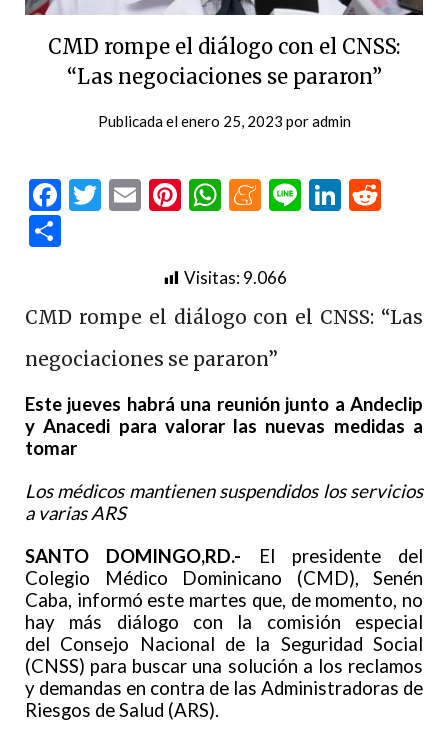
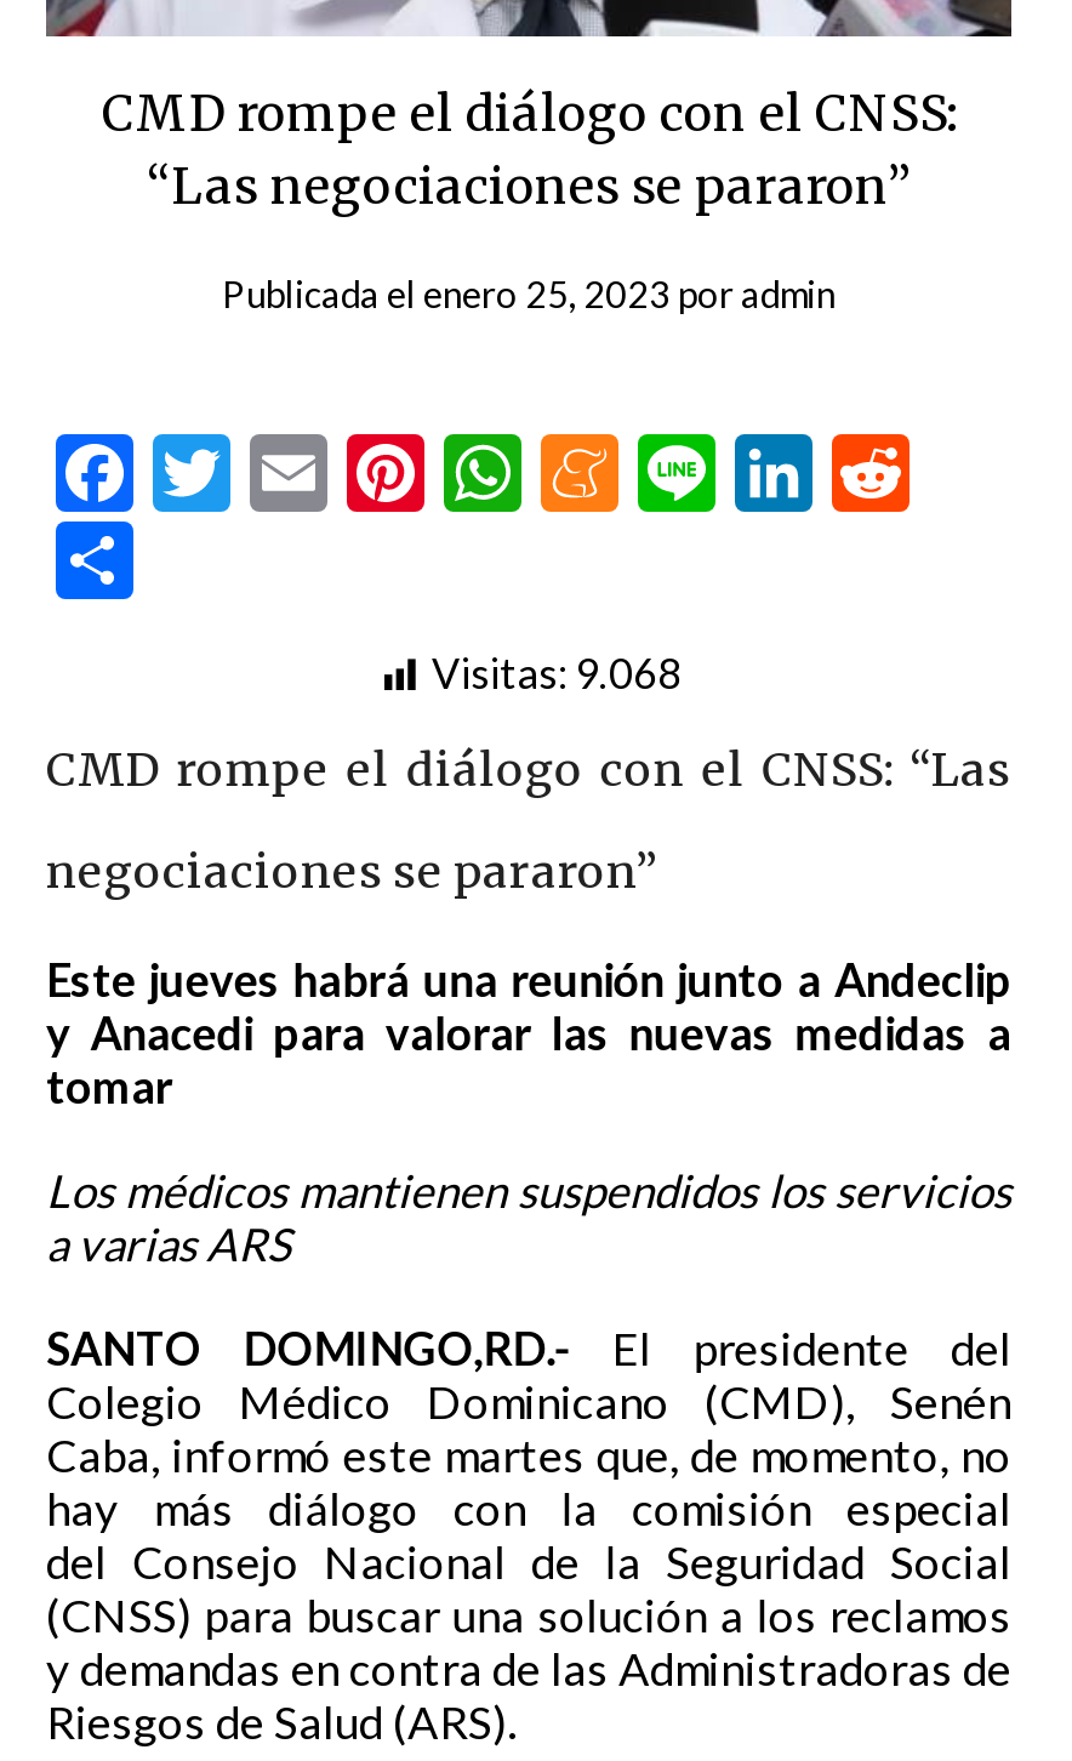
- Visitas: 9.066
+ Visitas: 9.068
